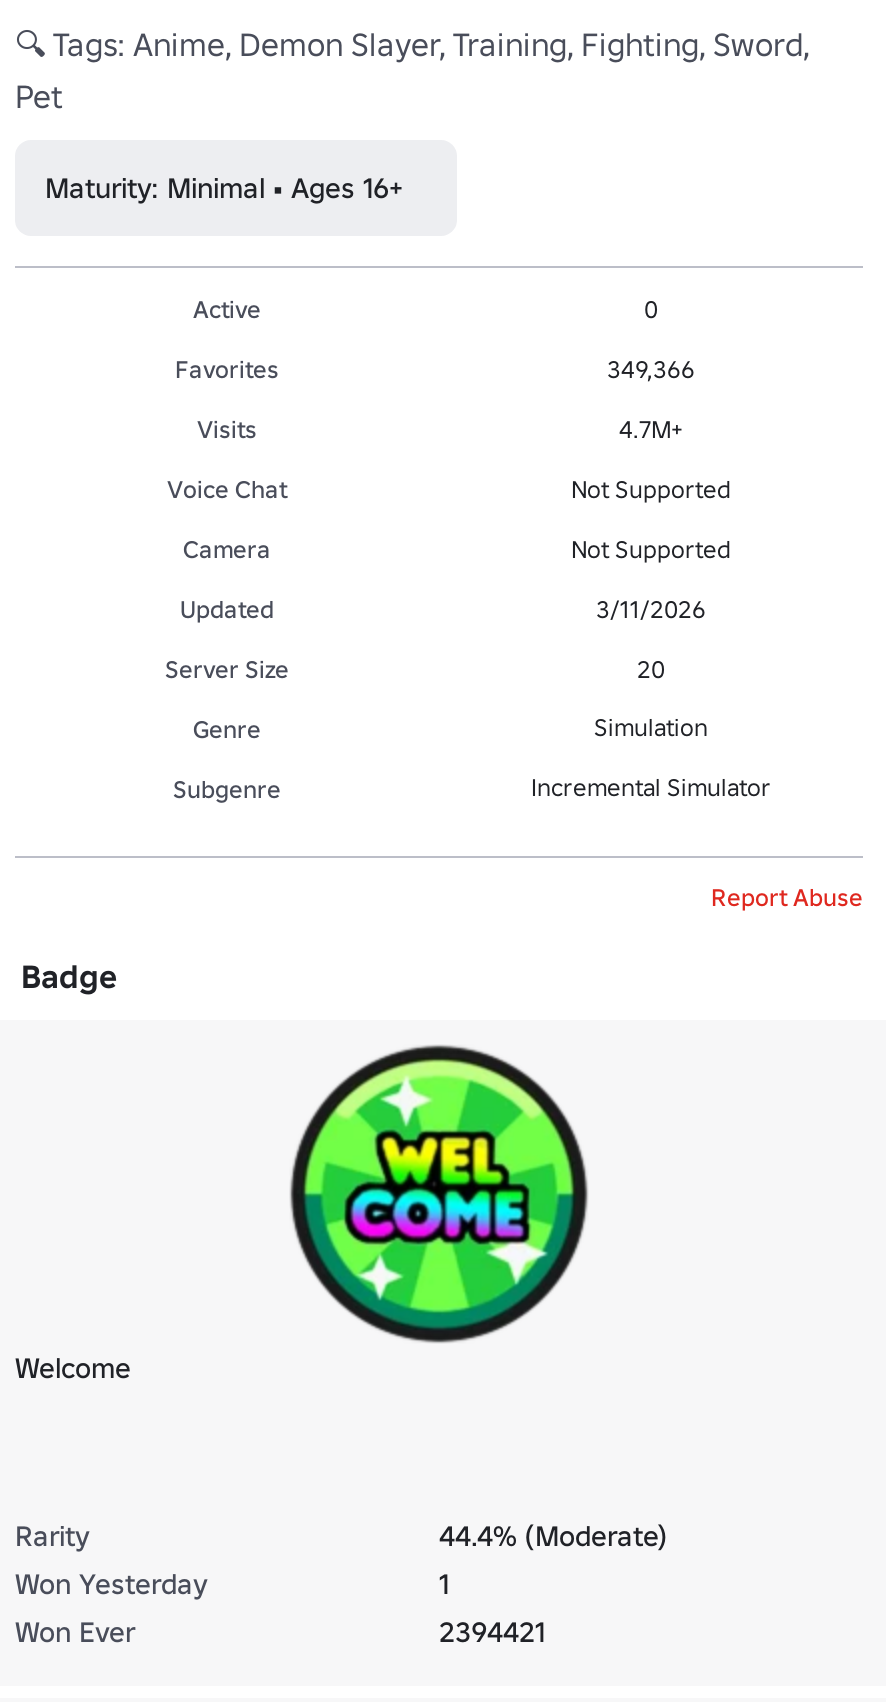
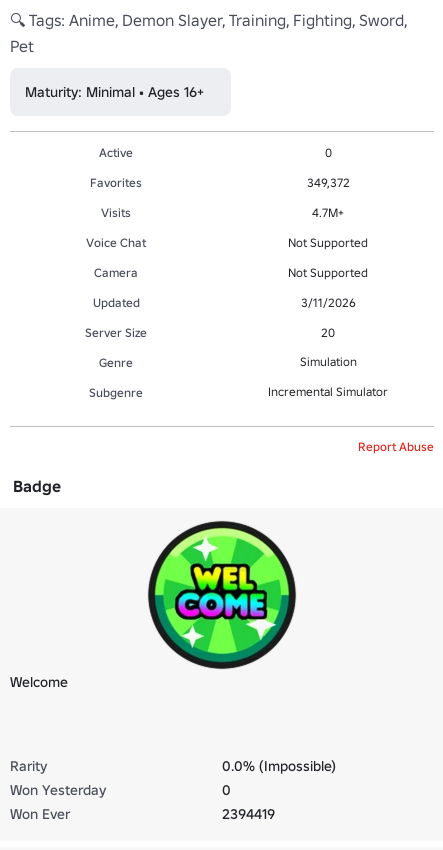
- 349,366
+ 349,372

- 44.4% (Moderate)
+ 0.0% (Impossible)

- 1
+ 0

- 2394421
+ 2394419
